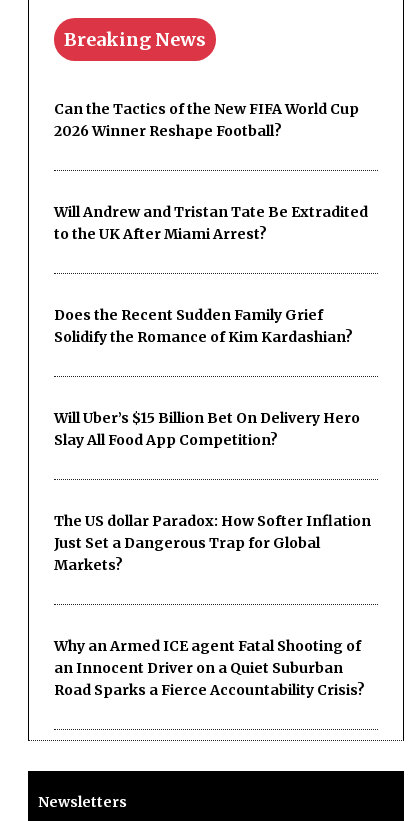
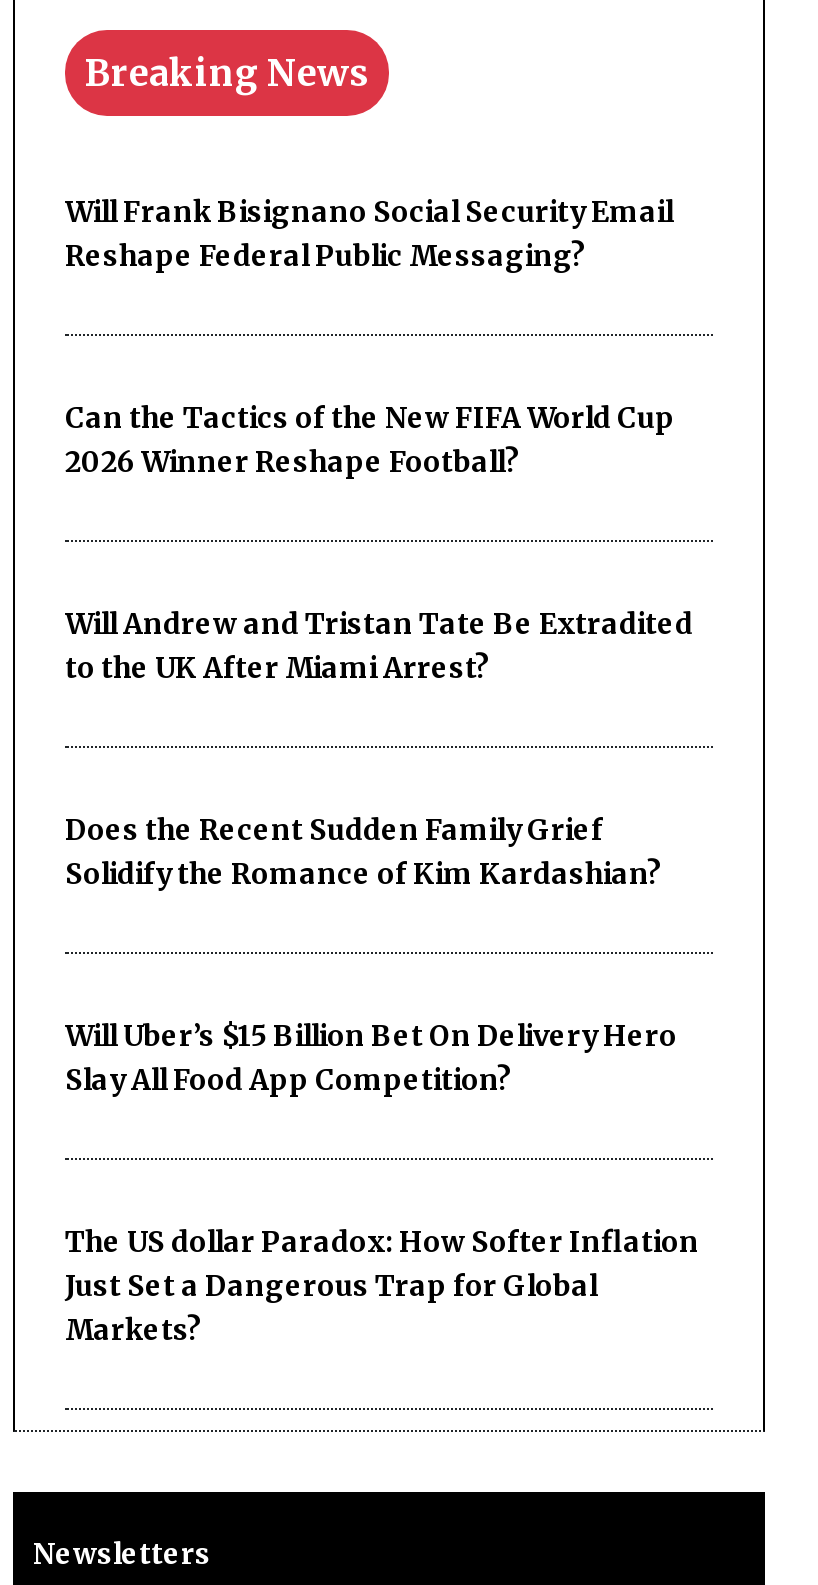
+ Will Frank Bisignano Social Security Email
+ Reshape Federal Public Messaging?

moved down: Can the Tactics of the New FIFA World Cup | 2026 Winner Reshape Football? | Will Andrew and Tristan Tate Be Extradited | ... | Just Set a Dangerous Trap for Global | Markets?

- Why an Armed ICE agent Fatal Shooting of
- an Innocent Driver on a Quiet Suburban
- Road Sparks a Fierce Accountability Crisis?
